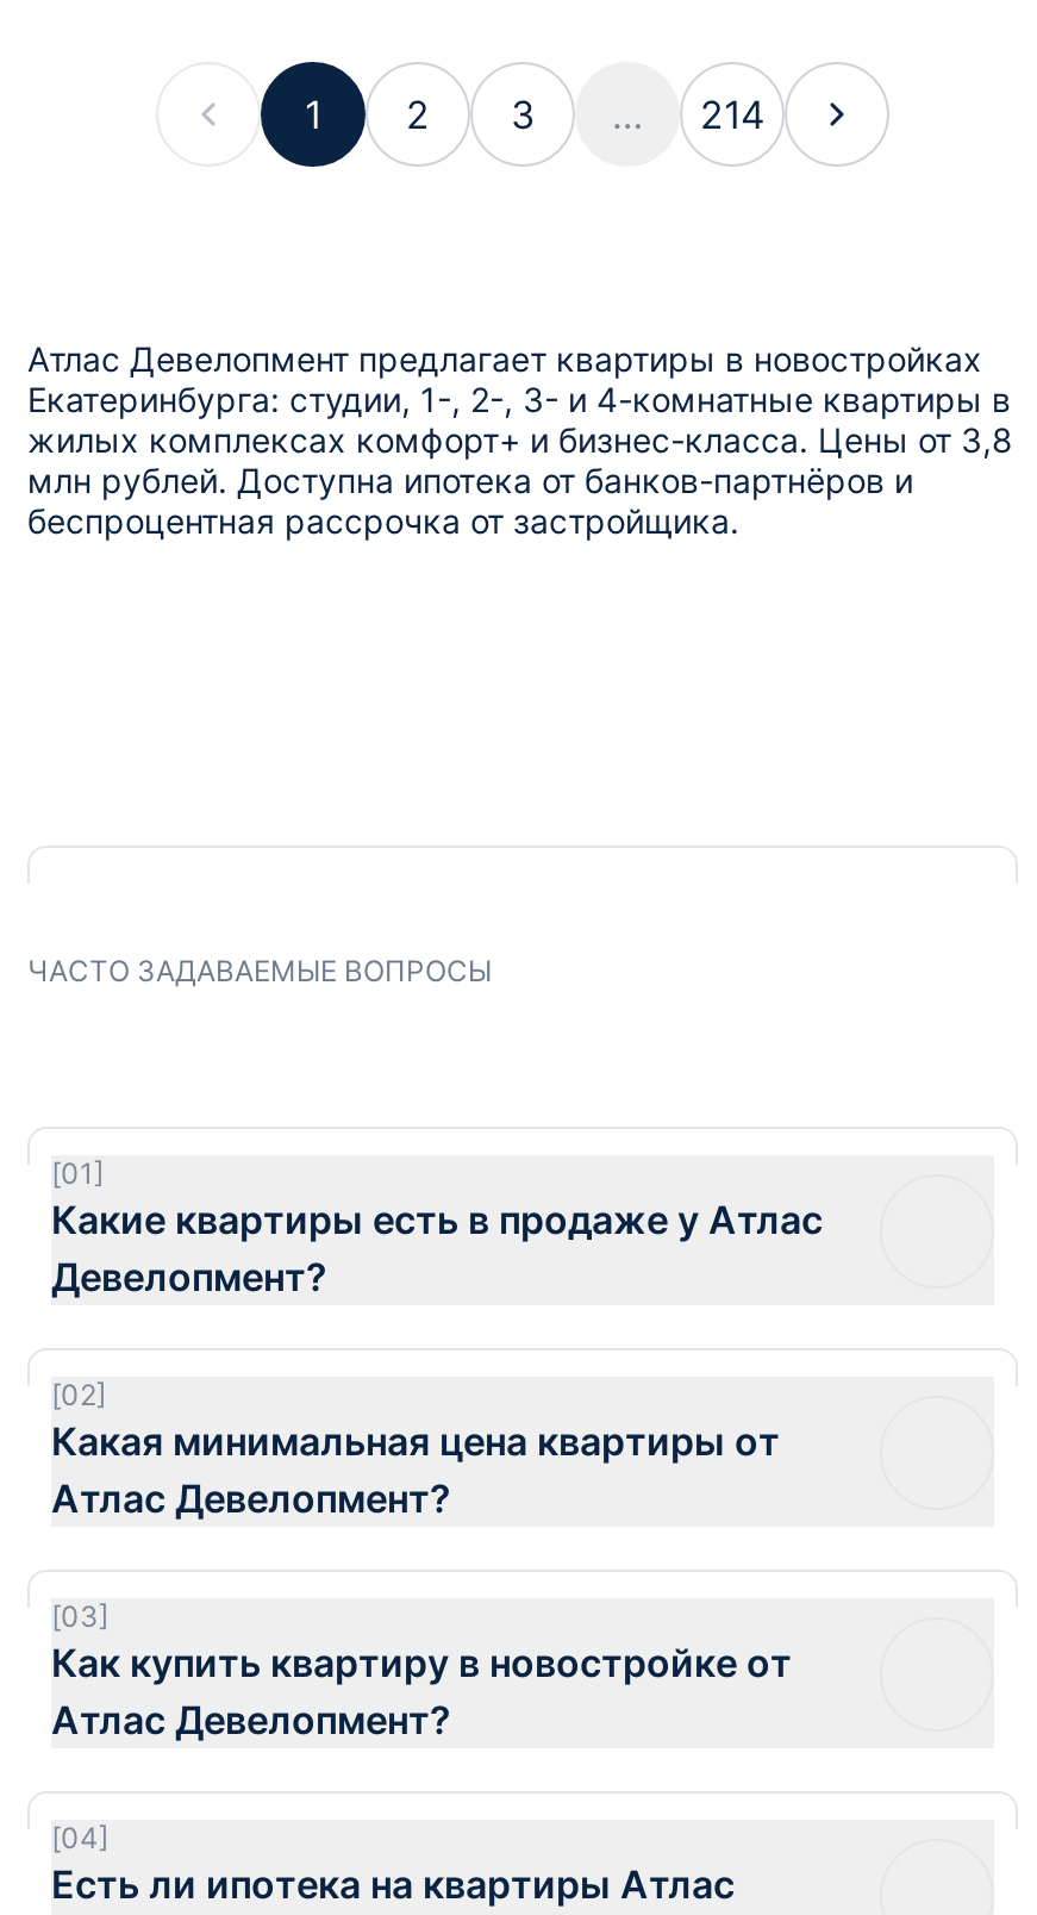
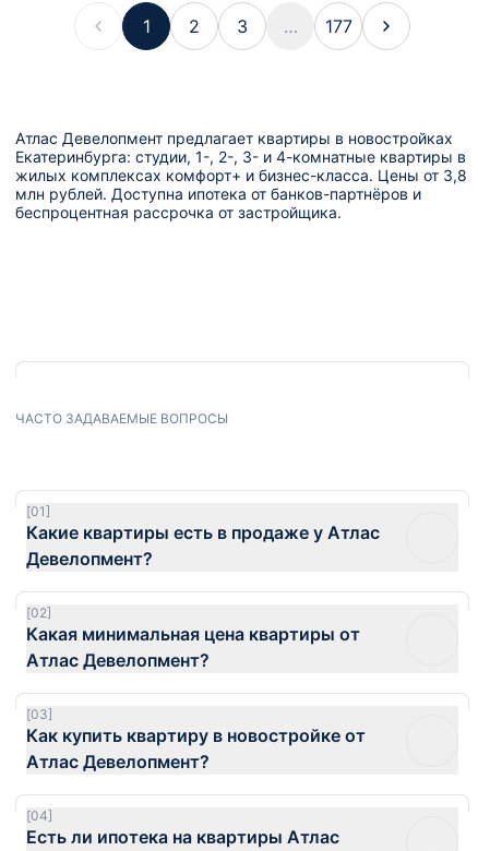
- 214
+ 177
